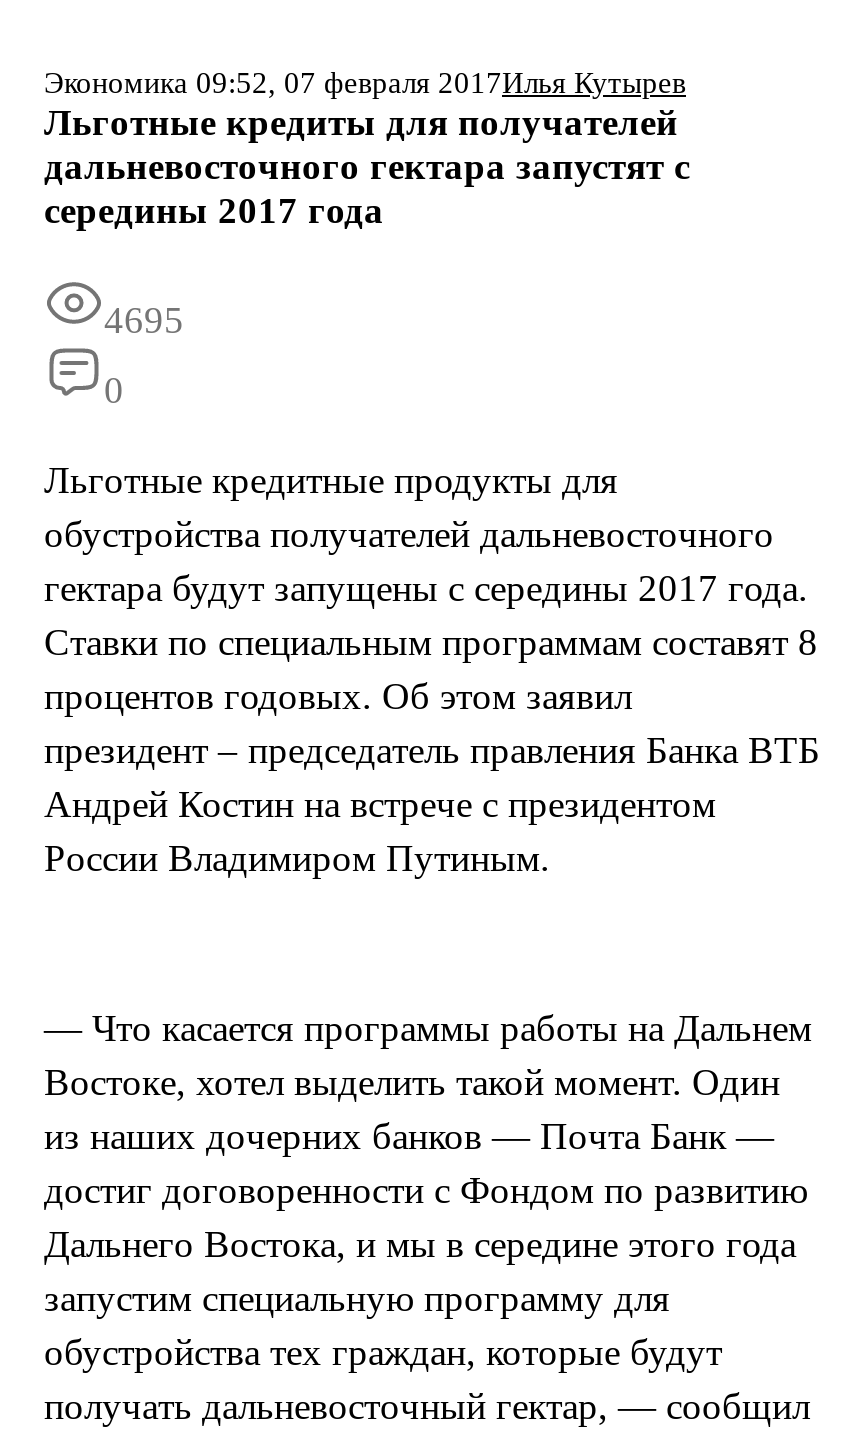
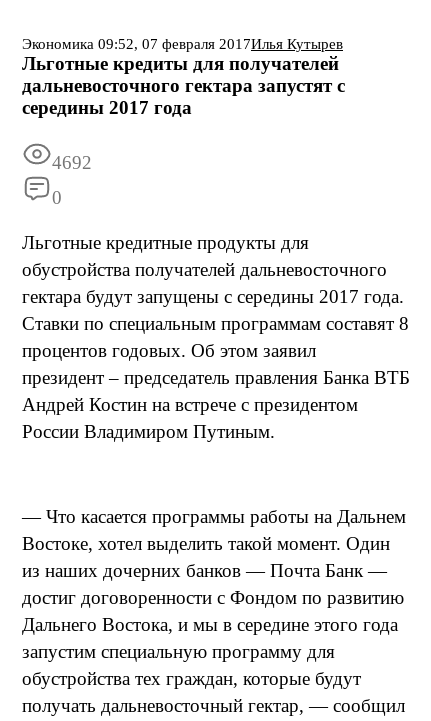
- 4695
+ 4692
